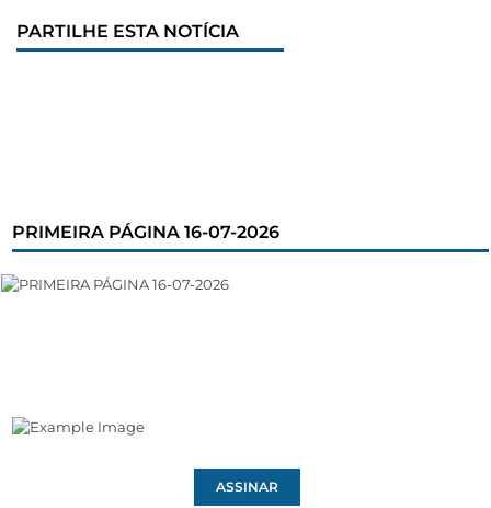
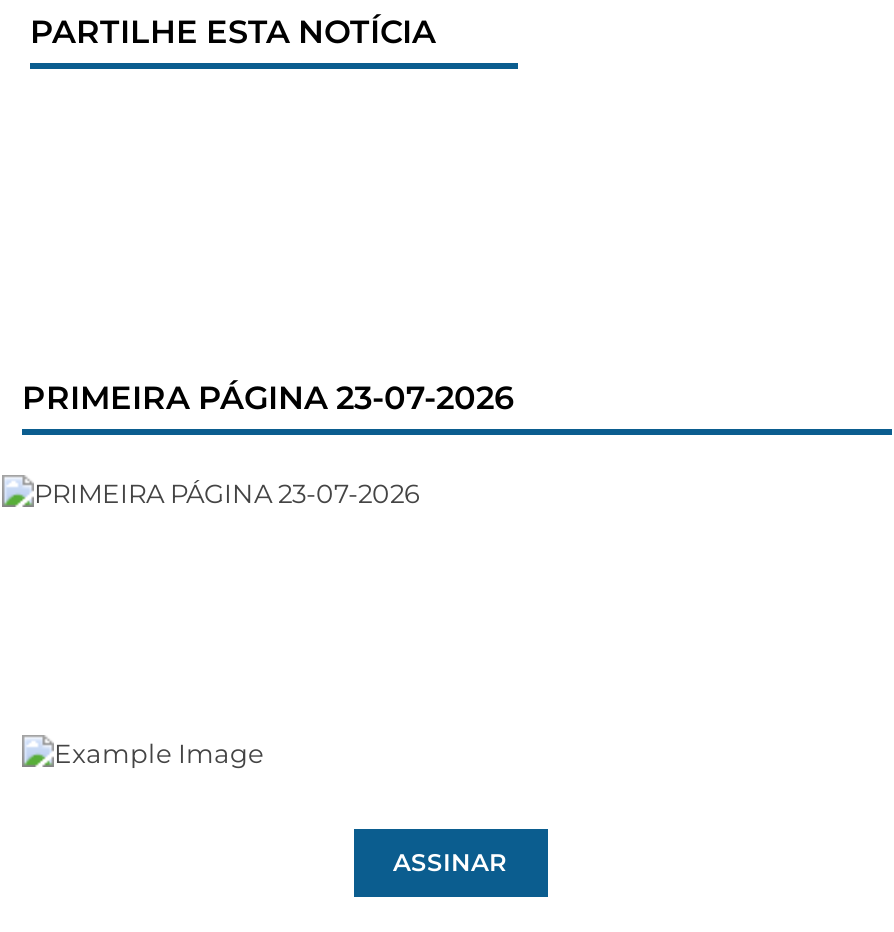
- PRIMEIRA PÁGINA 16-07-2026
+ PRIMEIRA PÁGINA 23-07-2026
